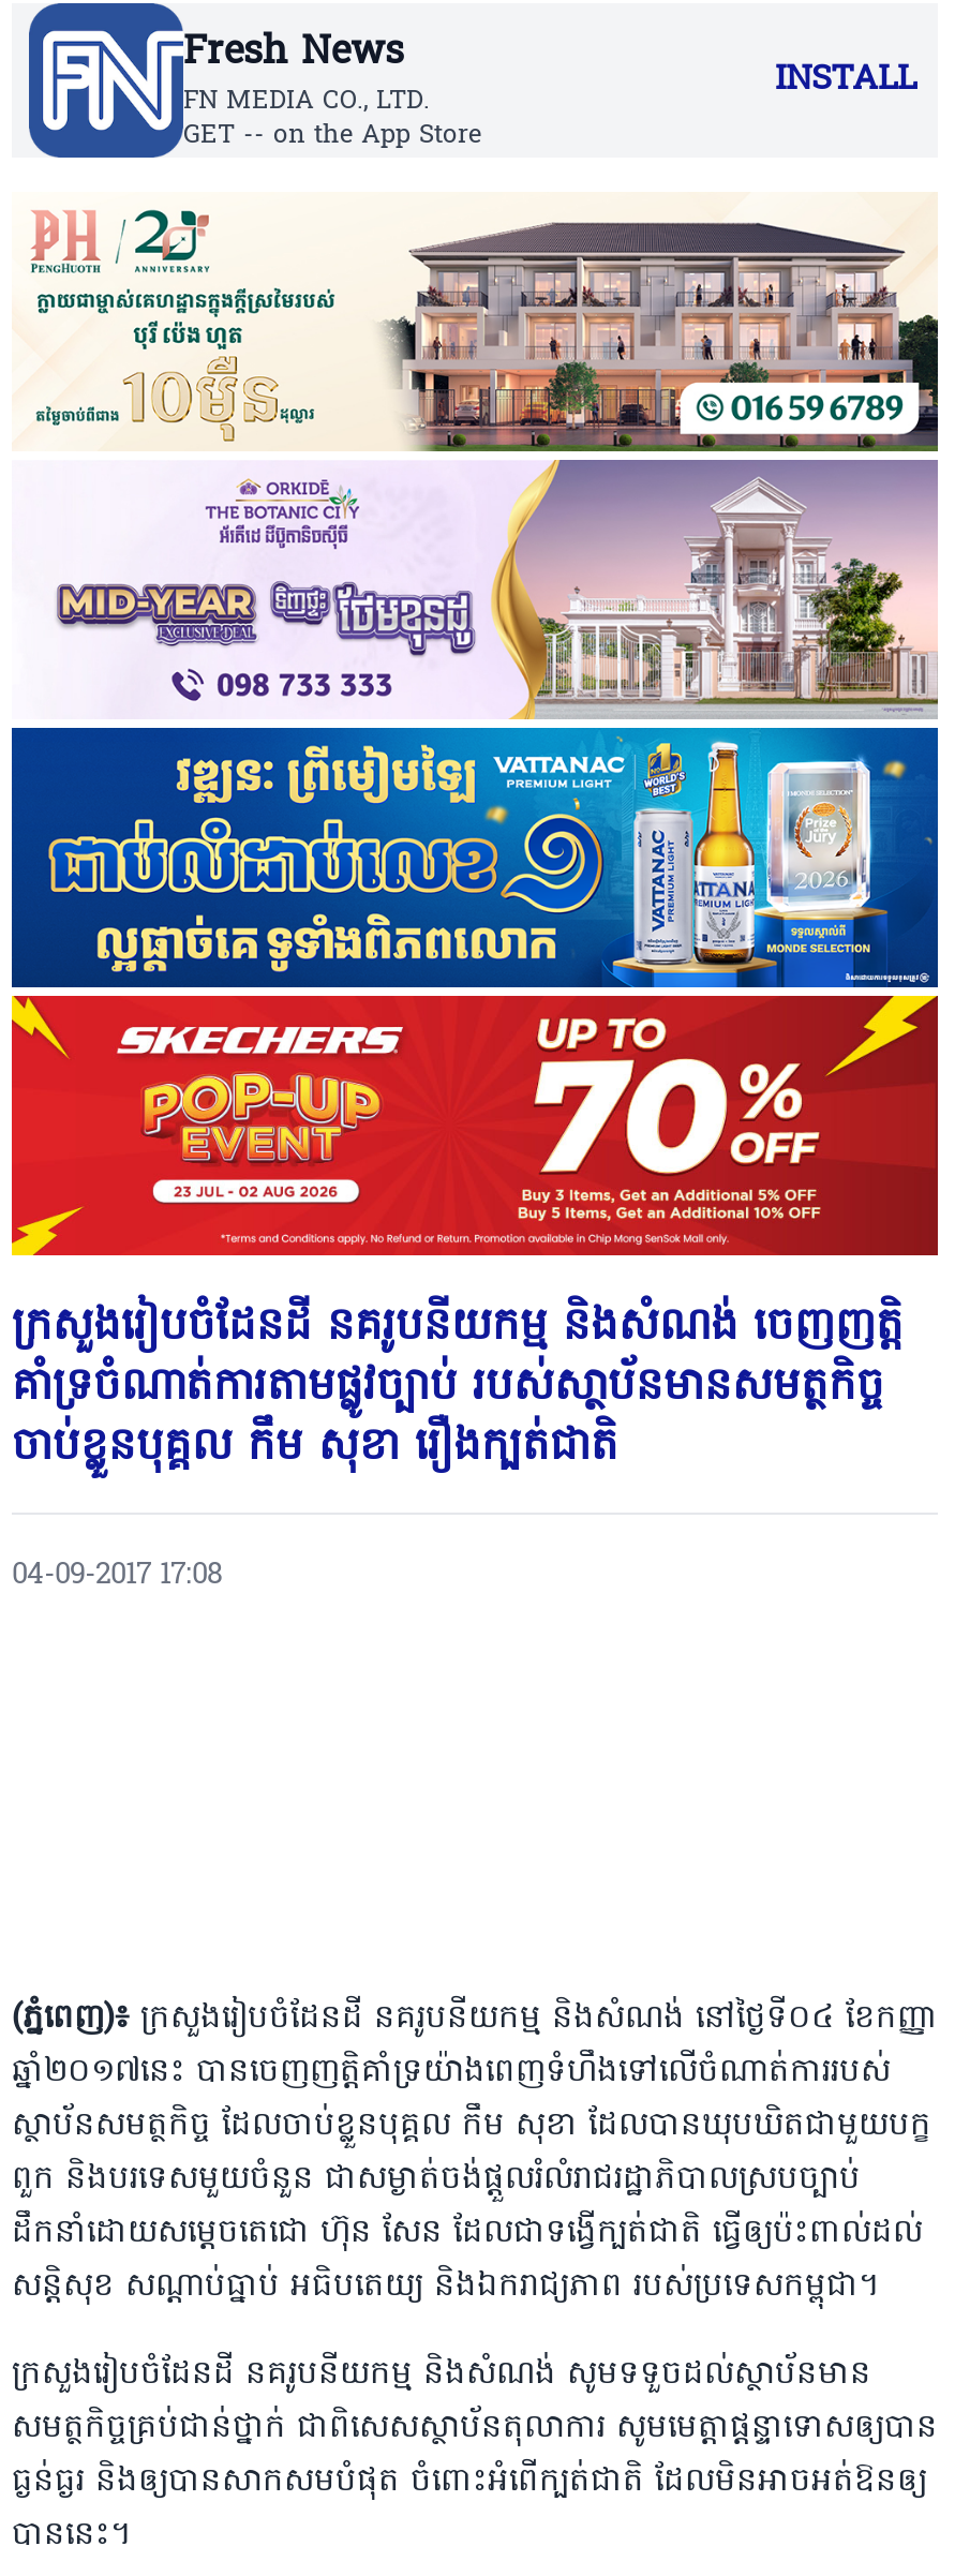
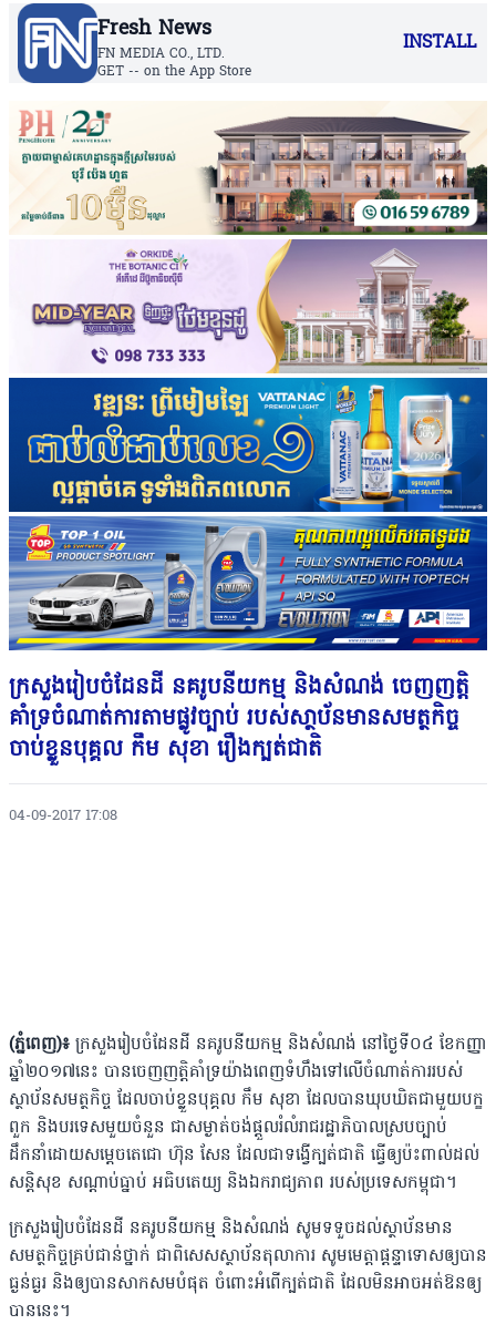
- [image]
+ [image]
